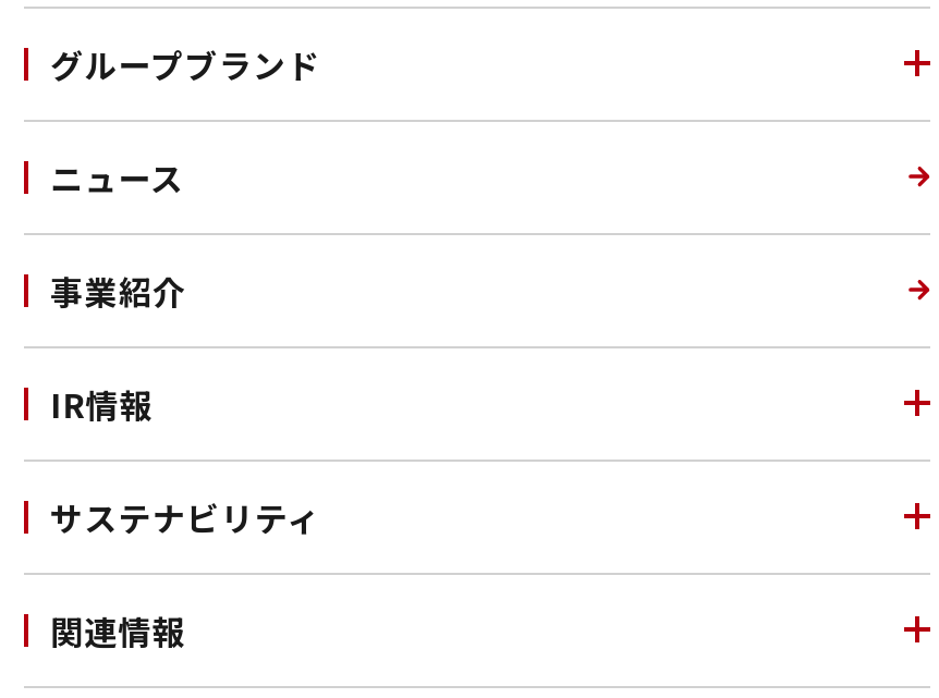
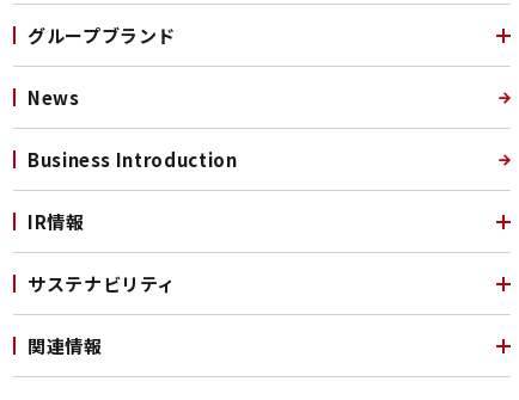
- ニュース
+ News

- 事業紹介
+ Business Introduction
